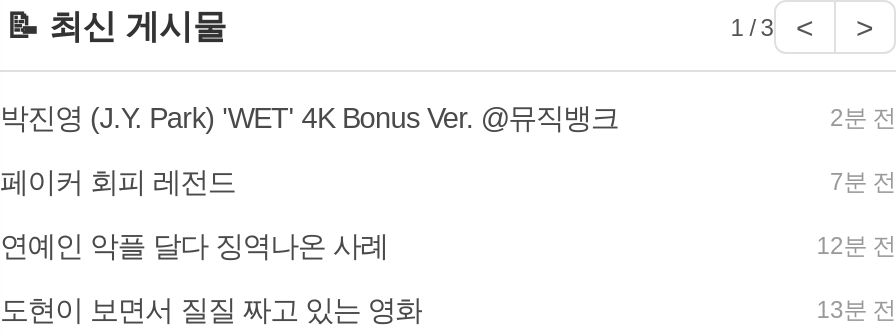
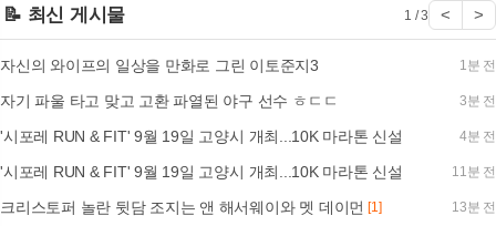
- 박진영 (J.Y. Park) 'WET' 4K Bonus Ver. @뮤직뱅크
- 2분 전
- 페이커 회피 레전드
- 7분 전
- 연예인 악플 달다 징역나온 사례
- 12분 전
- 도현이 보면서 질질 짜고 있는 영화
+ 자신의 와이프의 일상을 만화로 그린 이토준지3
+ 1분 전
+ 자기 파울 타고 맞고 고환 파열된 야구 선수 ㅎㄷㄷ
+ 3분 전
+ '시포레 RUN & FIT' 9월 19일 고양시 개최...10K 마라톤 신설
+ 4분 전
+ '시포레 RUN & FIT' 9월 19일 고양시 개최...10K 마라톤 신설
+ 11분 전
+ 크리스토퍼 놀란 뒷담 조지는 앤 해서웨이와 멧 데이먼 [1]
